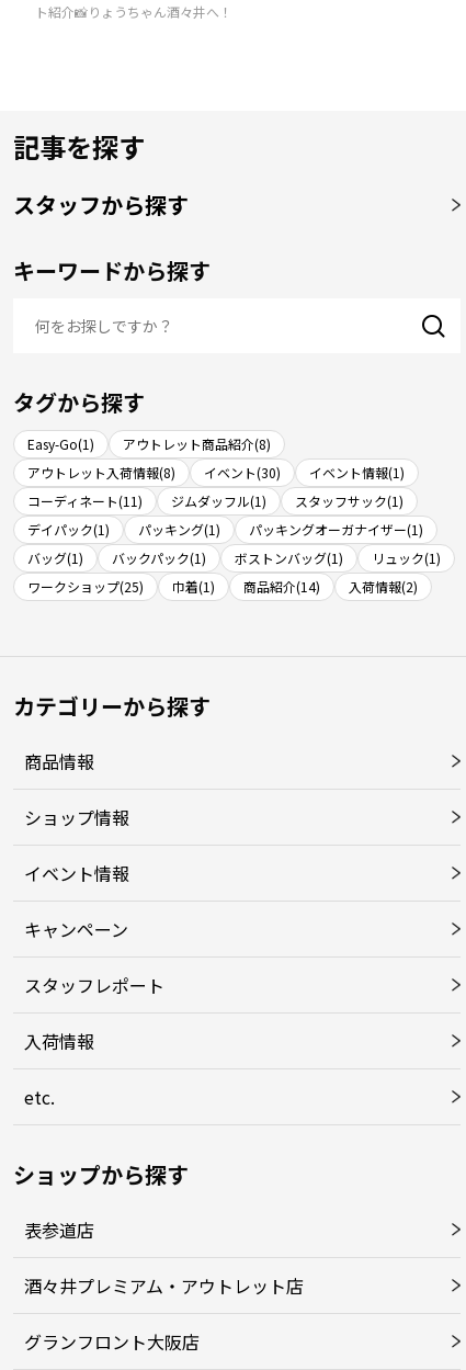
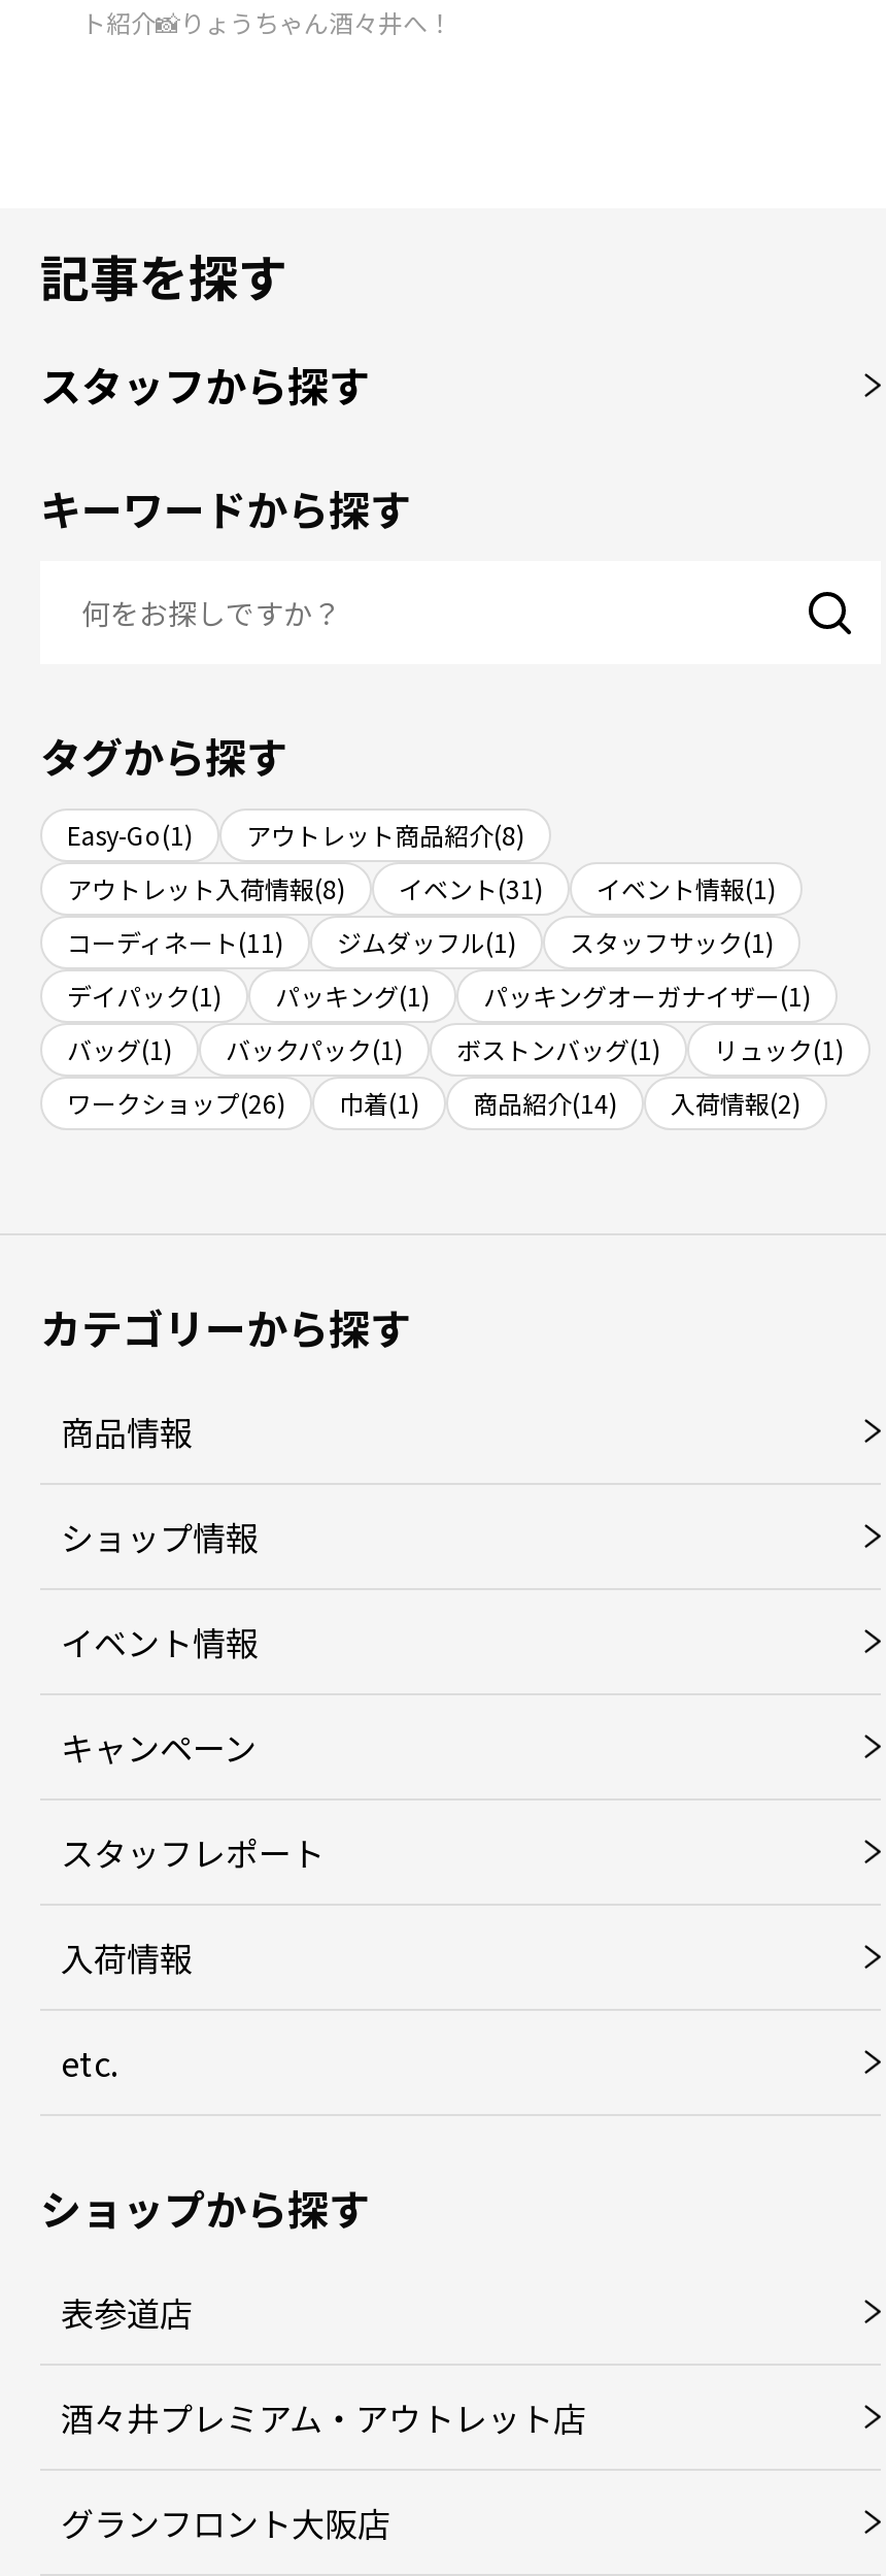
- アウトレット入荷情報(8) イベント(30) イベント情報(1)
+ アウトレット入荷情報(8) イベント(31) イベント情報(1)

- ワークショップ(25)
+ ワークショップ(26)
